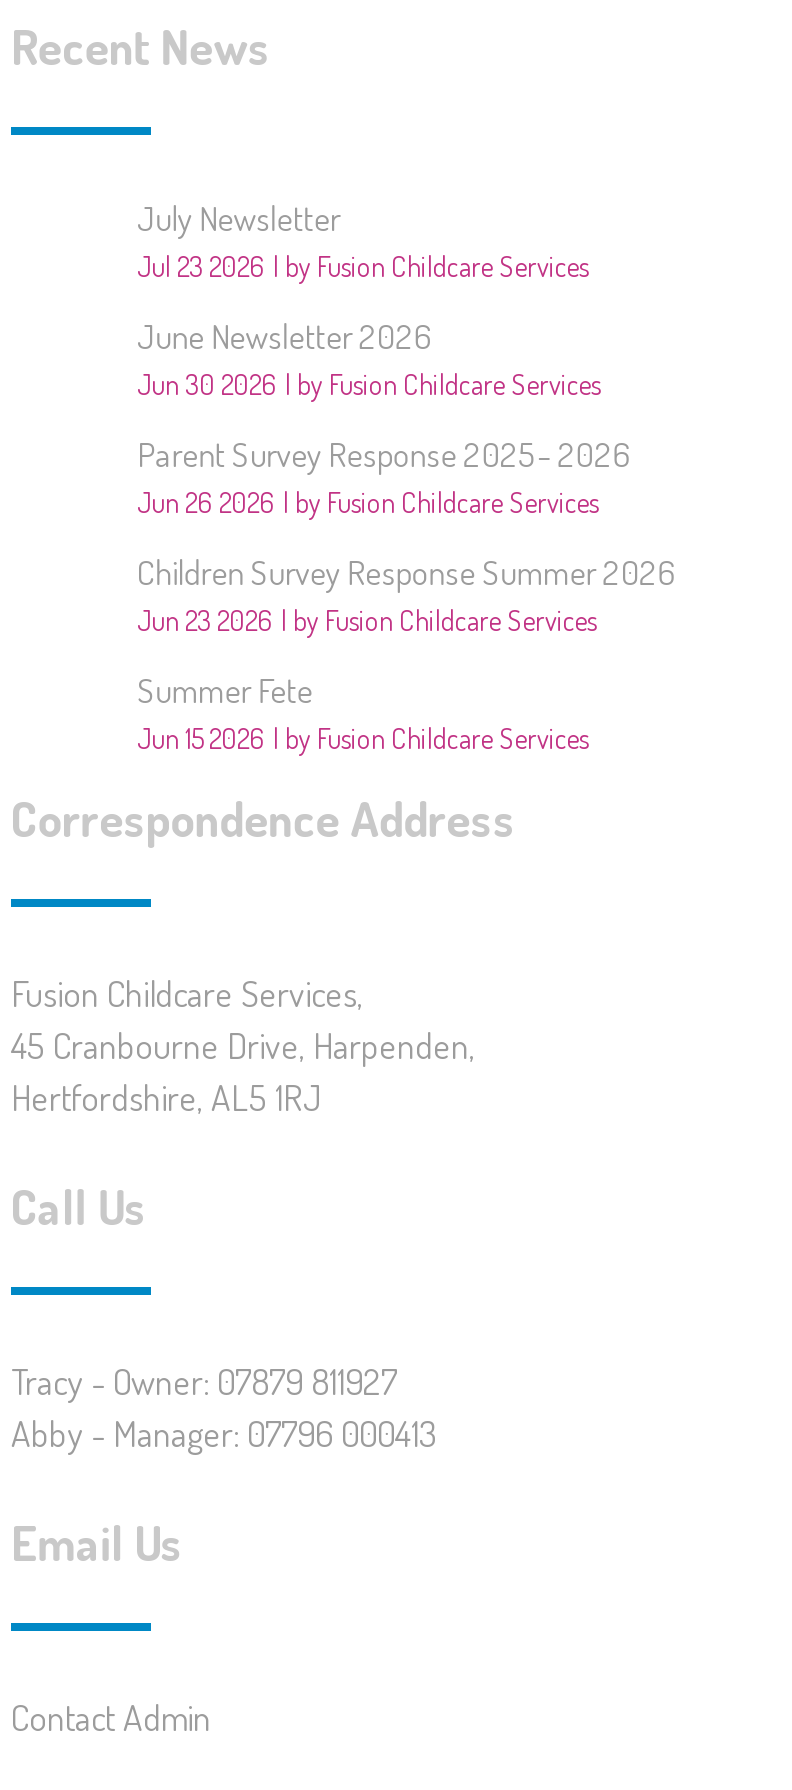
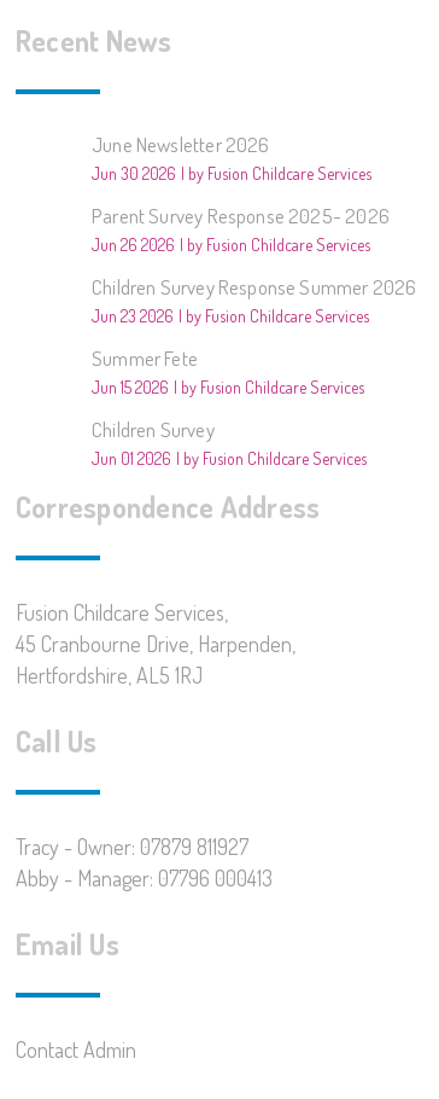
- July Newsletter
- Jul 23 2026 by Fusion Childcare Services

moved up: June Newsletter 2026 | Jun 30 2026 by Fusion Childcare Services | Parent Survey Response 2025- 2026 | Jun 26 2026 by Fusion Childcare Services | Children Survey Response Summer 2026 | Jun 23 2026 by Fusion Childcare Services | Summer Fete | Jun 15 2026 by Fusion Childcare Services

+ Children Survey
+ Jun 01 2026 by Fusion Childcare Services
